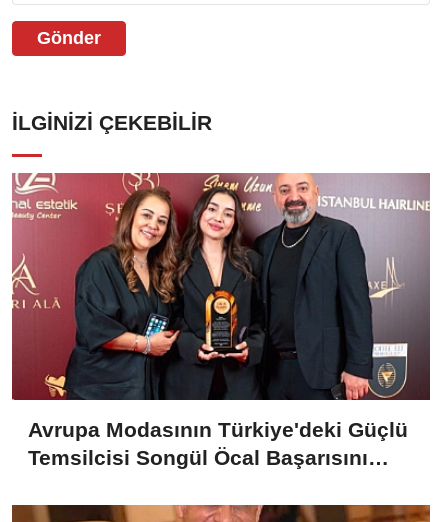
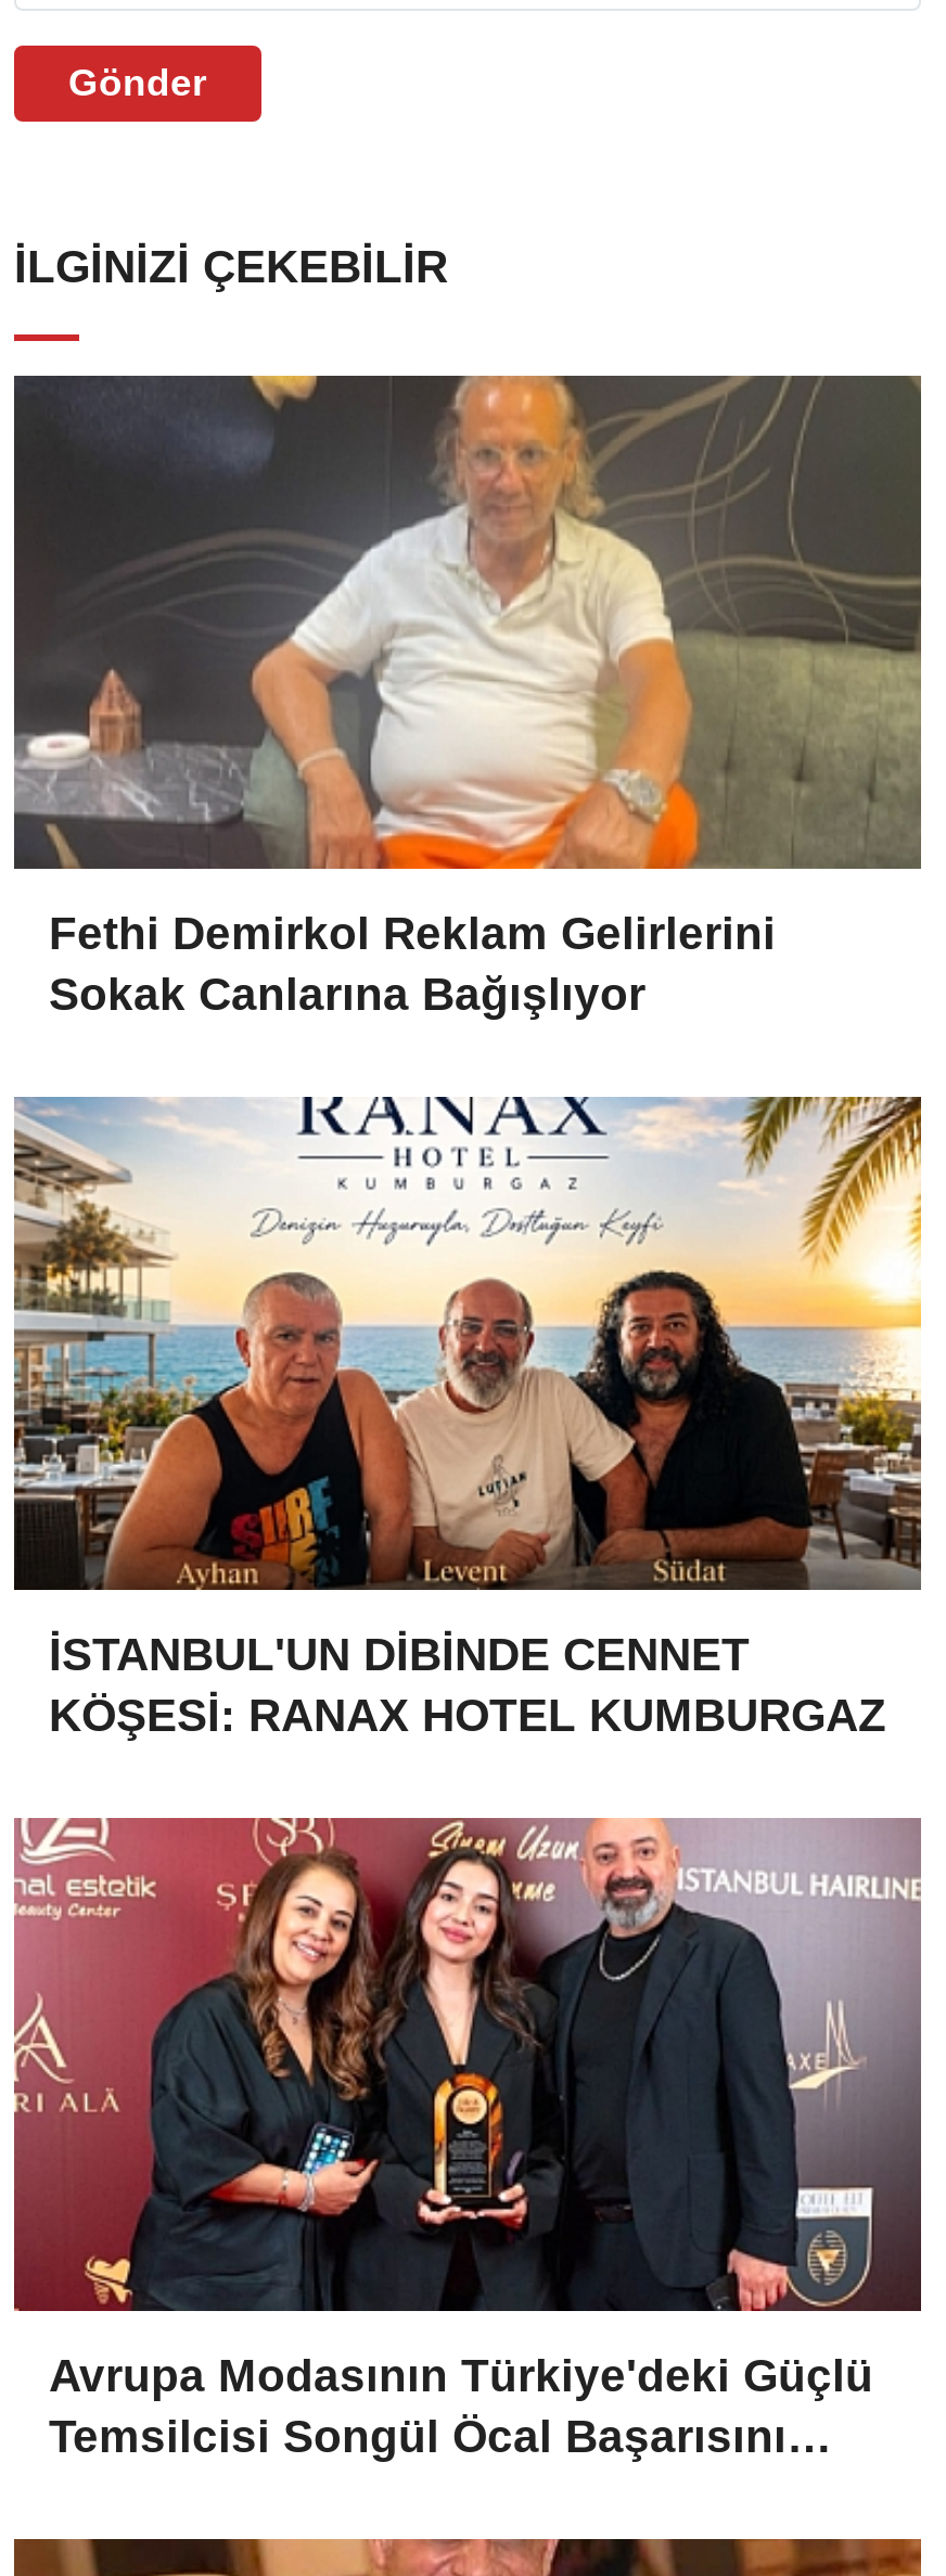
+ [image]
+ Fethi Demirkol Reklam Gelirlerini
+ Sokak Canlarına Bağışlıyor

+ [image]
+ İSTANBUL'UN DİBİNDE CENNET
+ KÖŞESİ: RANAX HOTEL KUMBURGAZ
